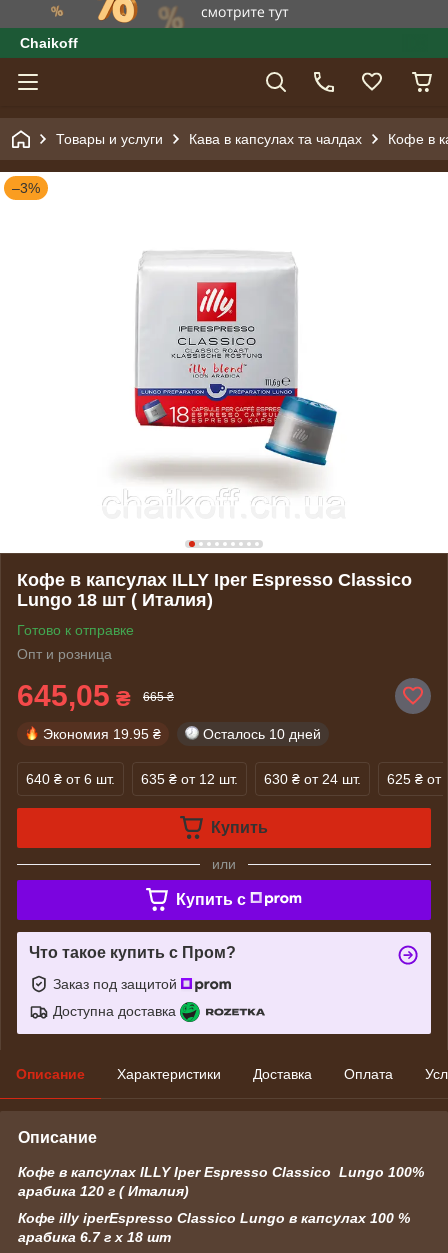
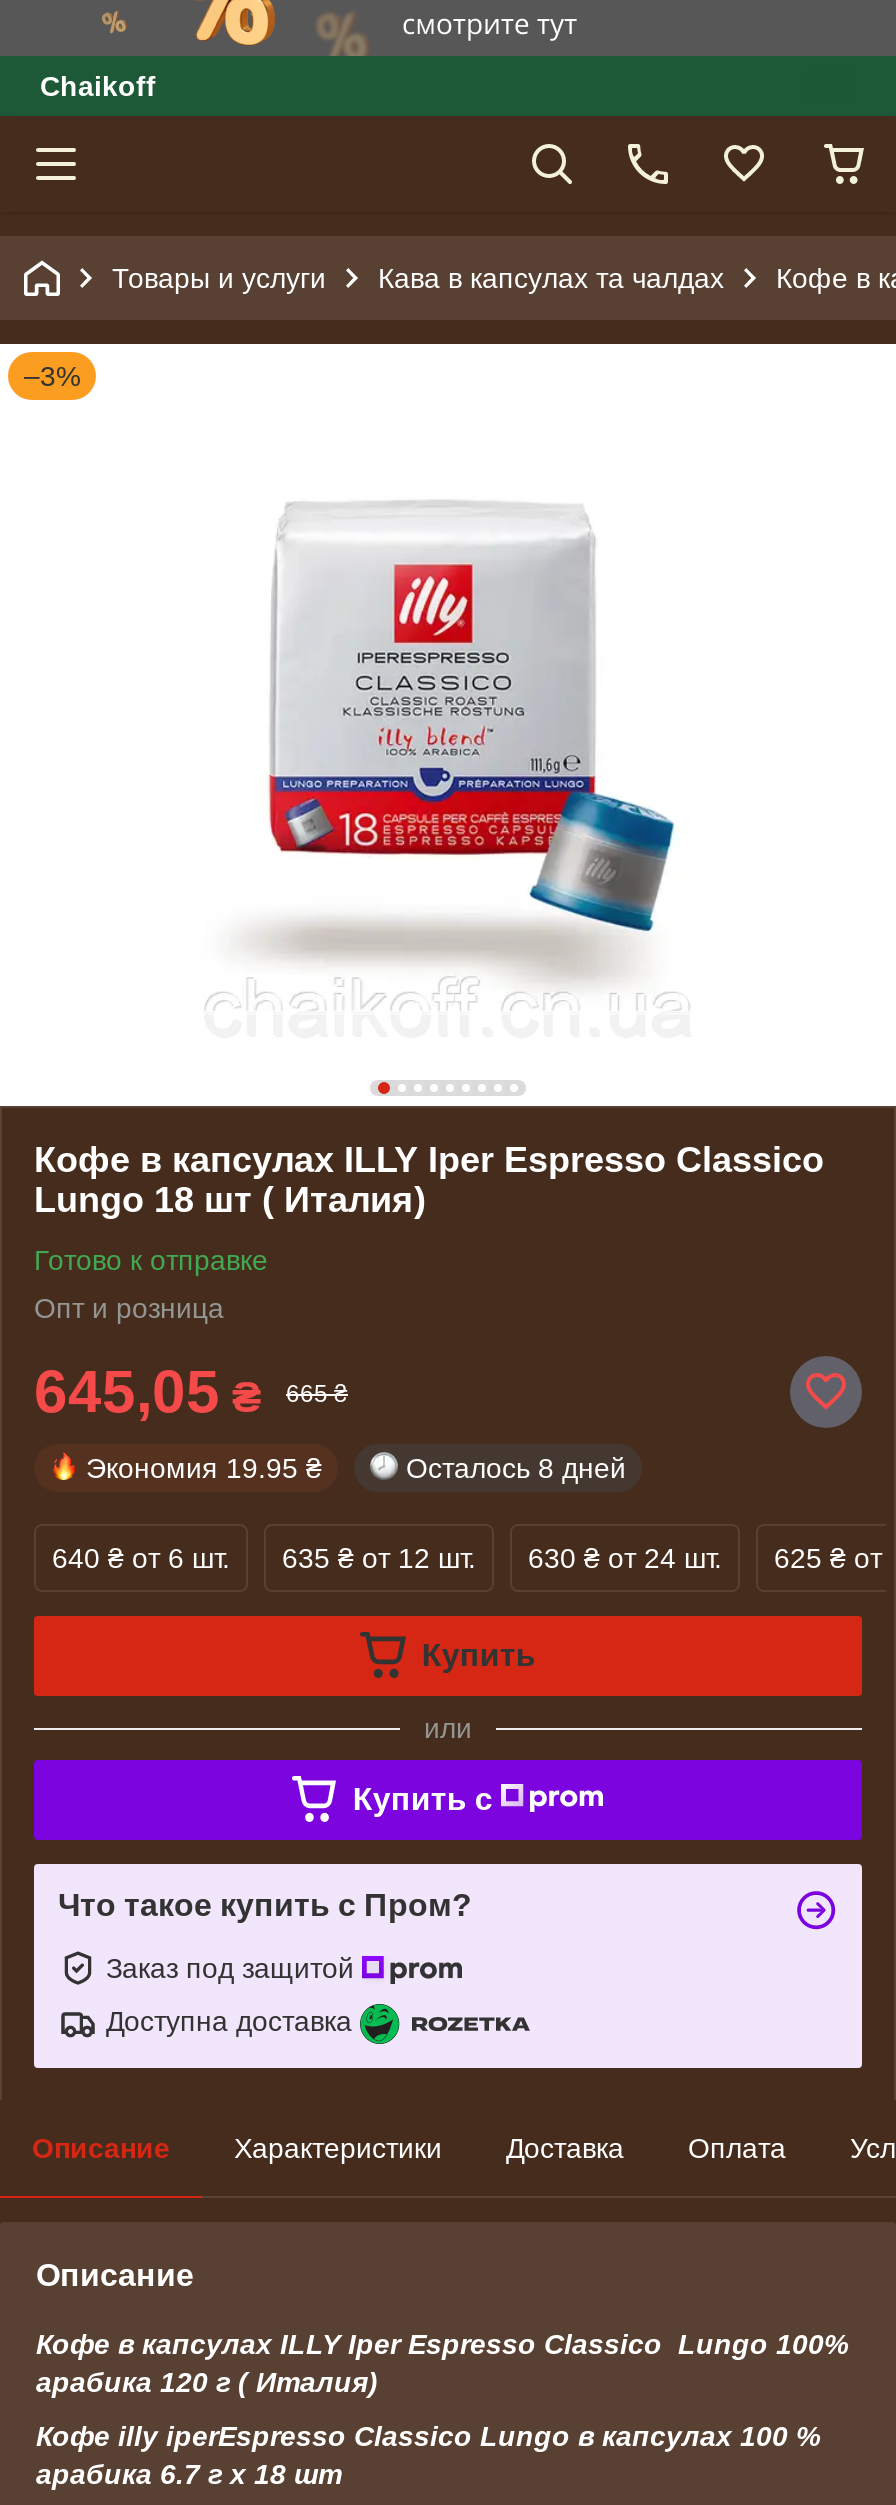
- Осталось 10 дней
+ Осталось 8 дней
